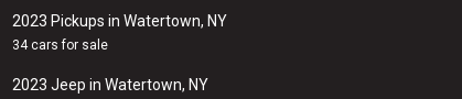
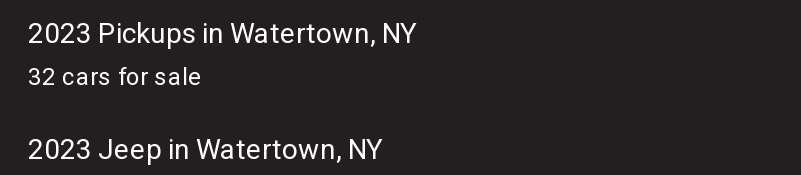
- 34 cars for sale
+ 32 cars for sale
